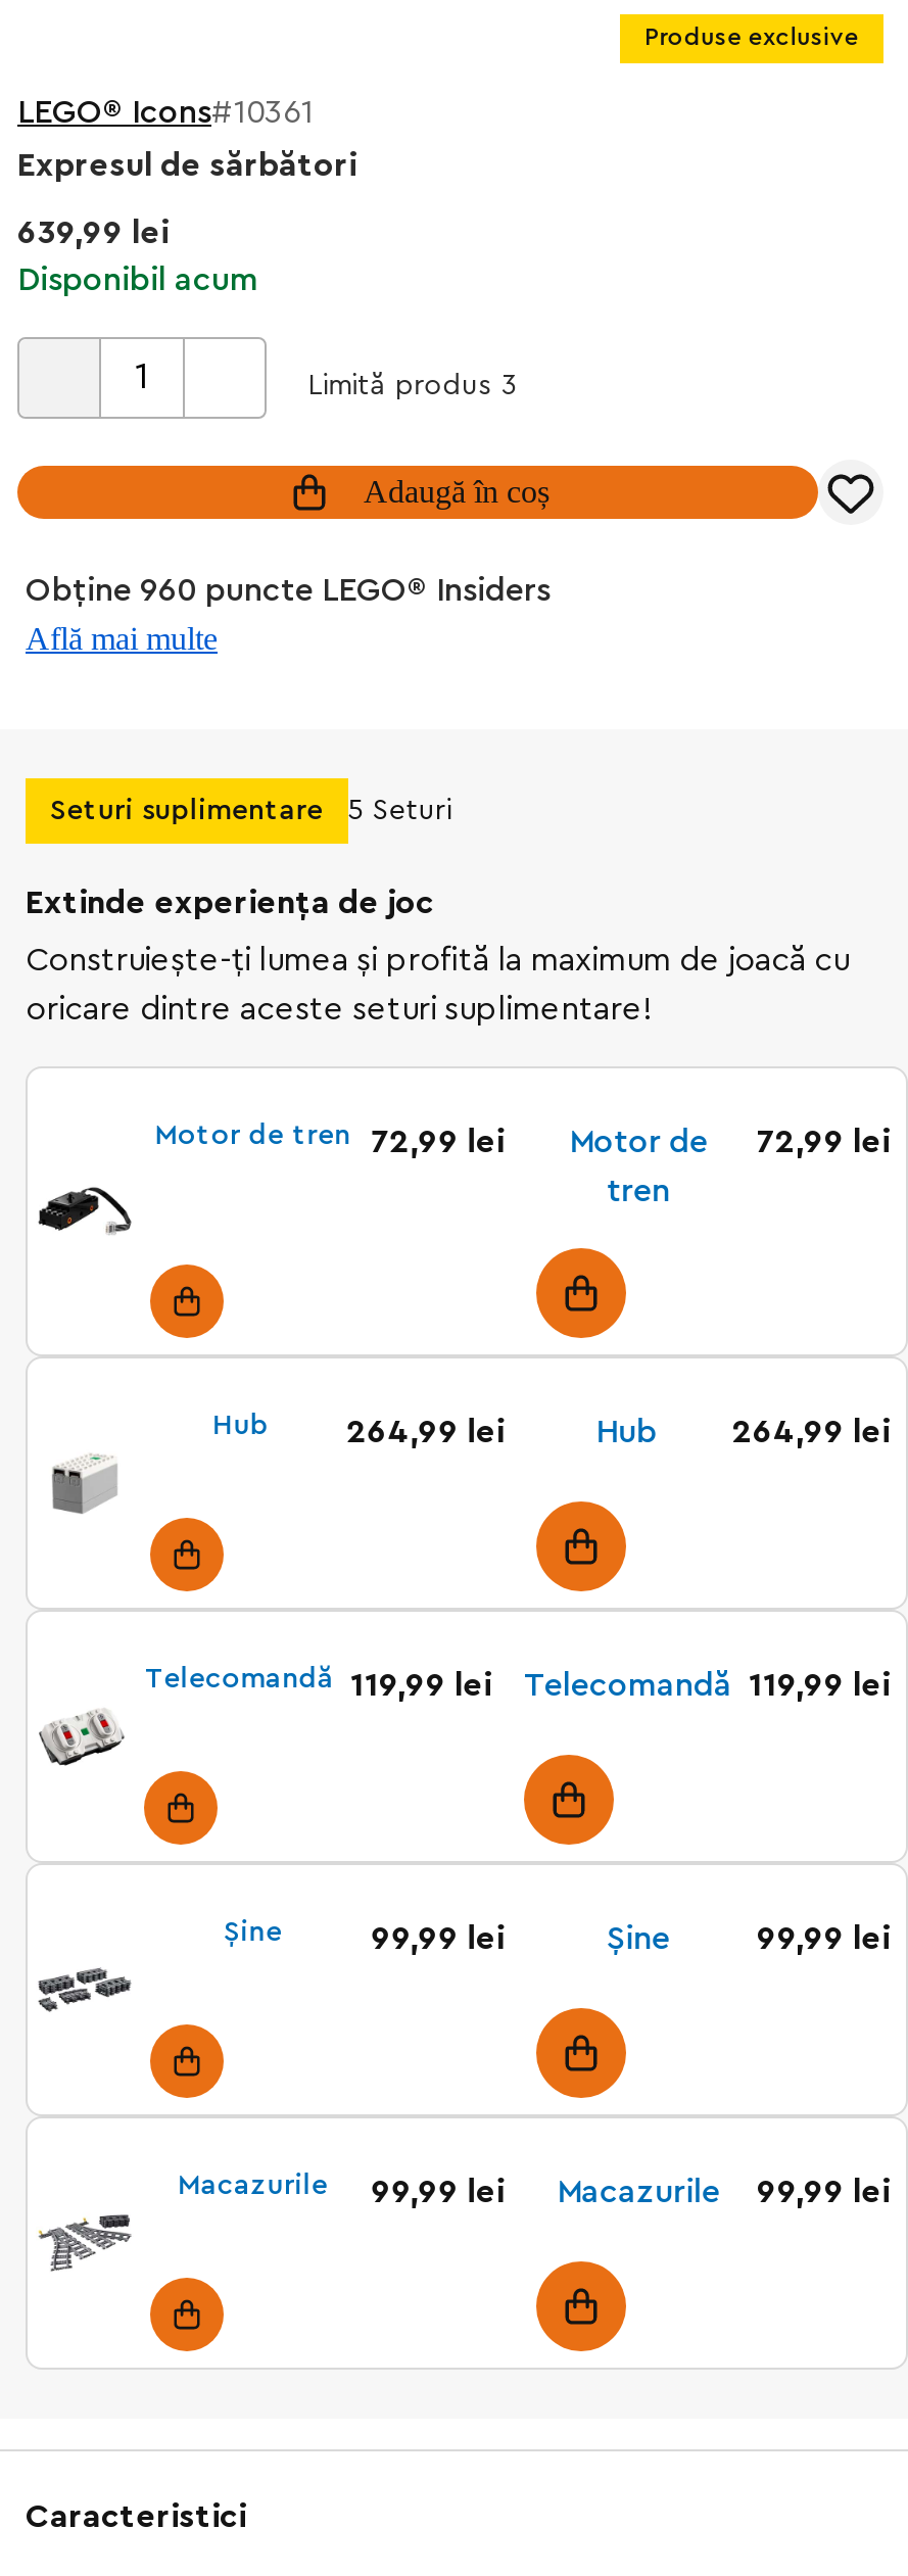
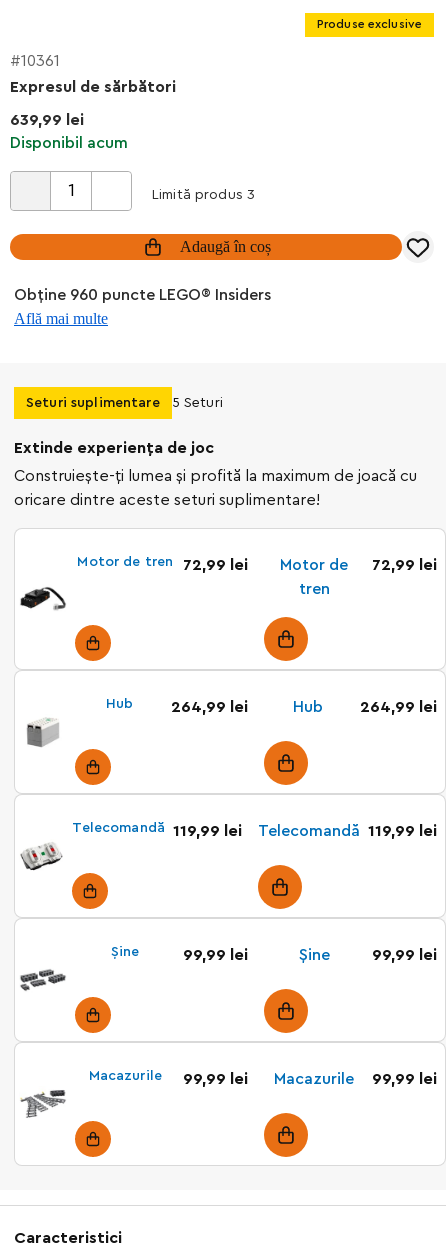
- LEGO® Icons#10361
+ #10361
